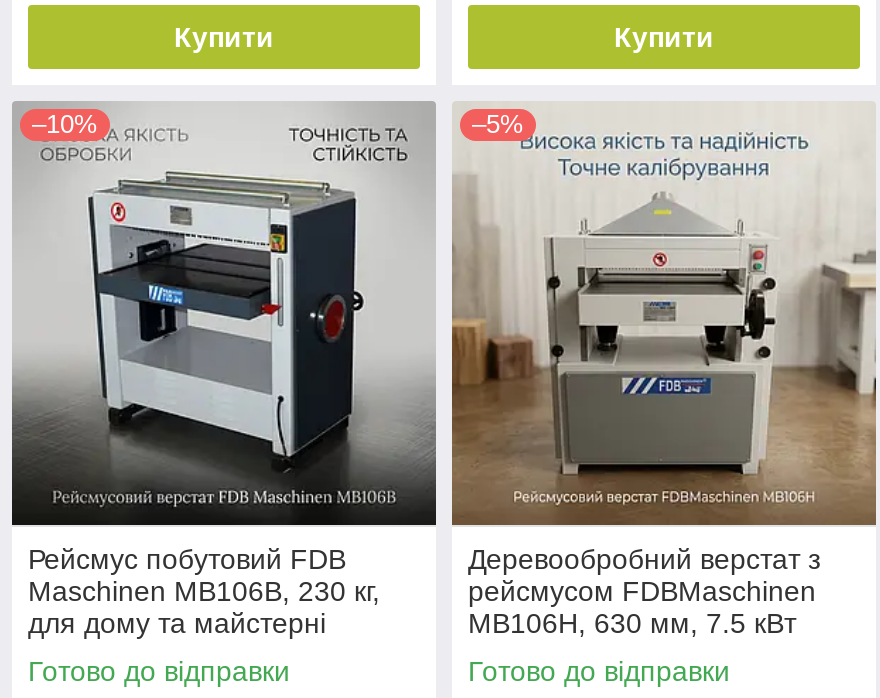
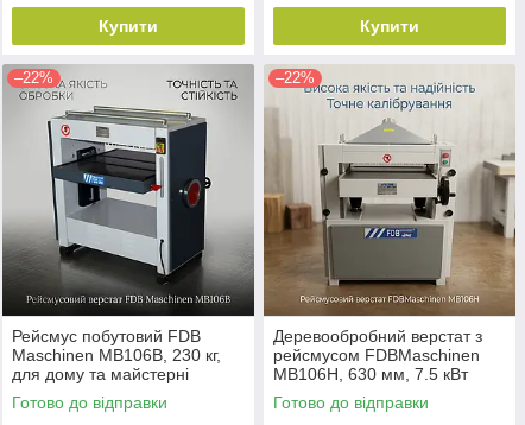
- –10%
+ –22%

- –5%
+ –22%
